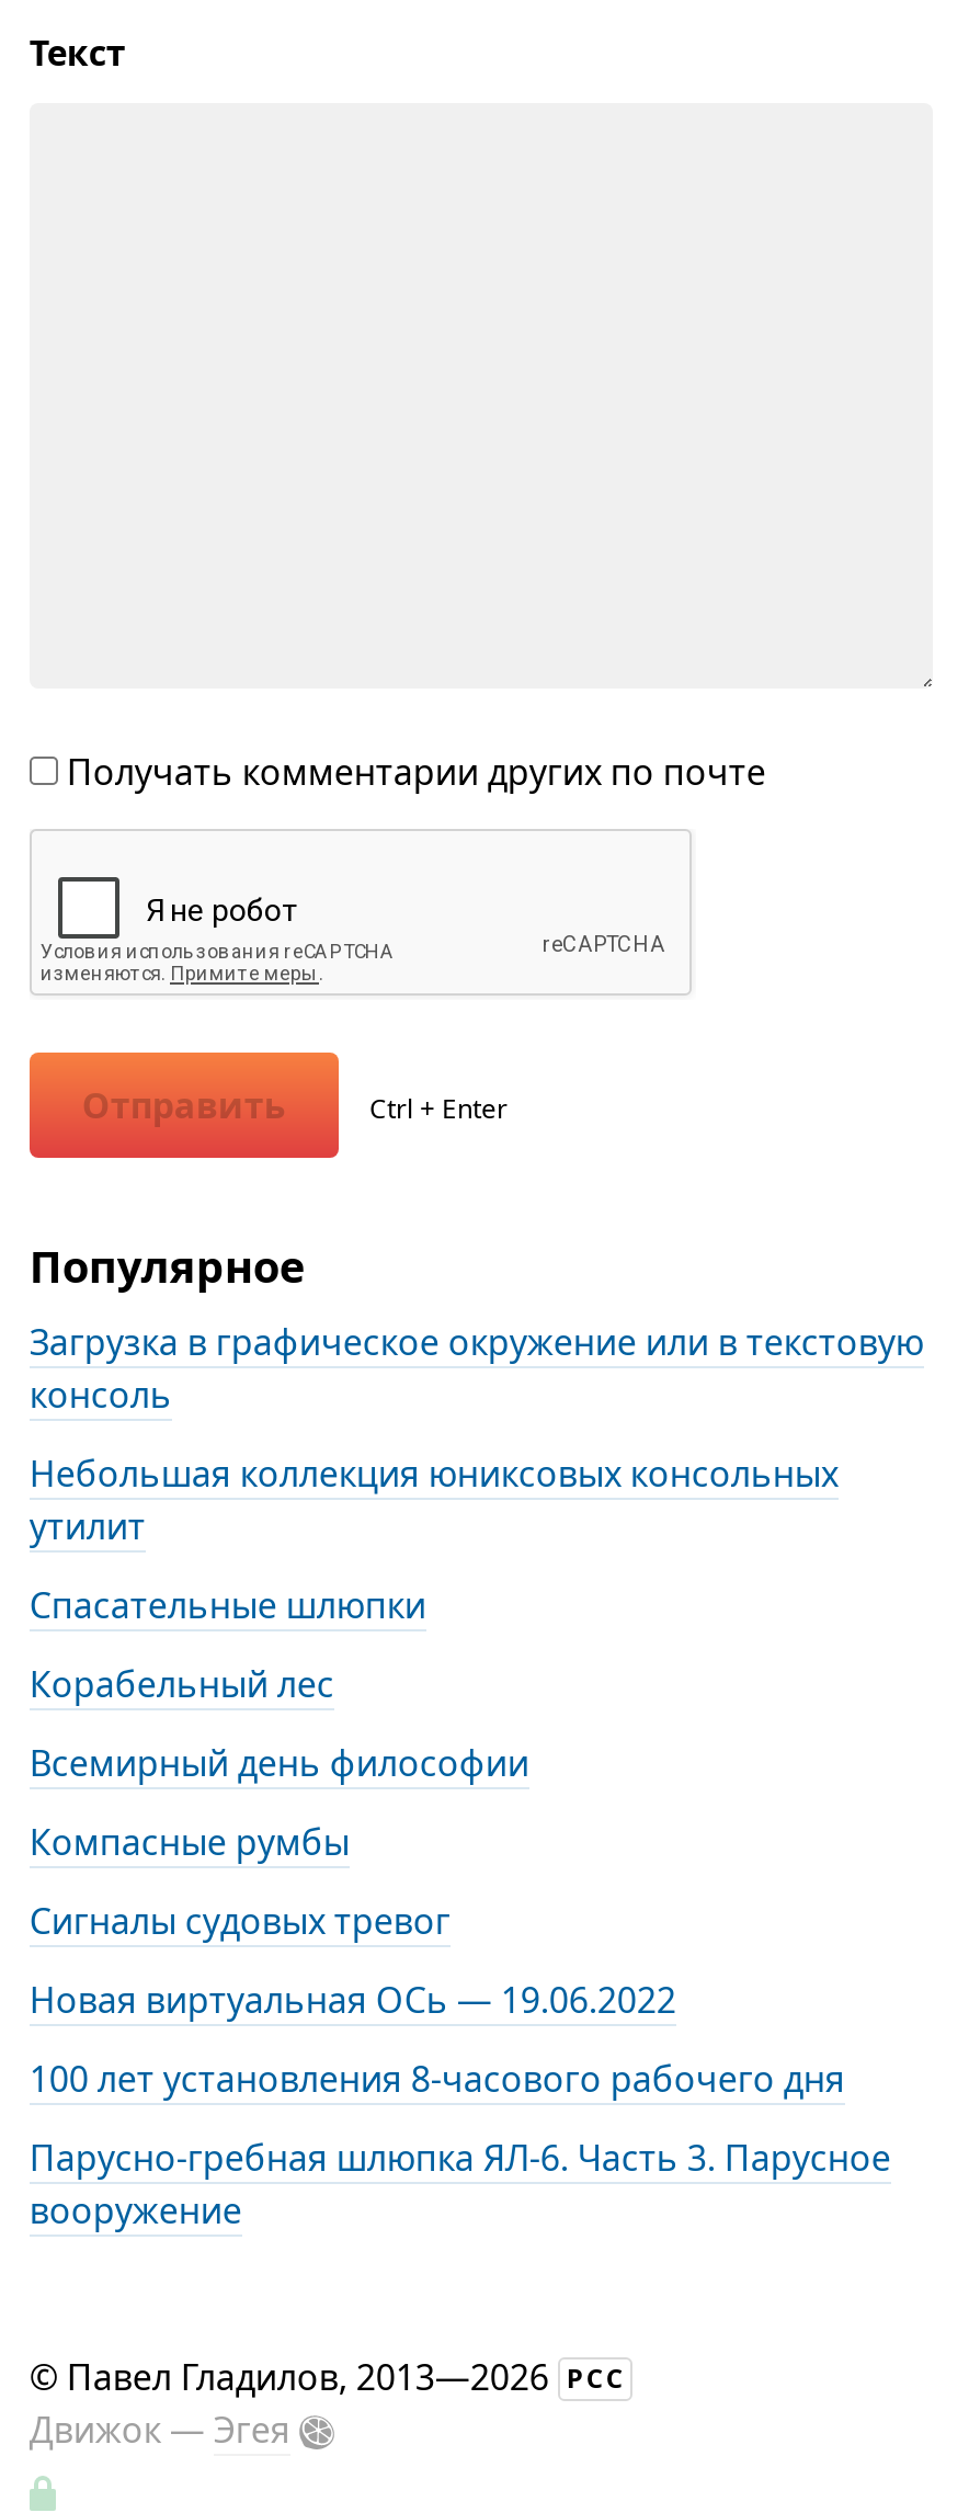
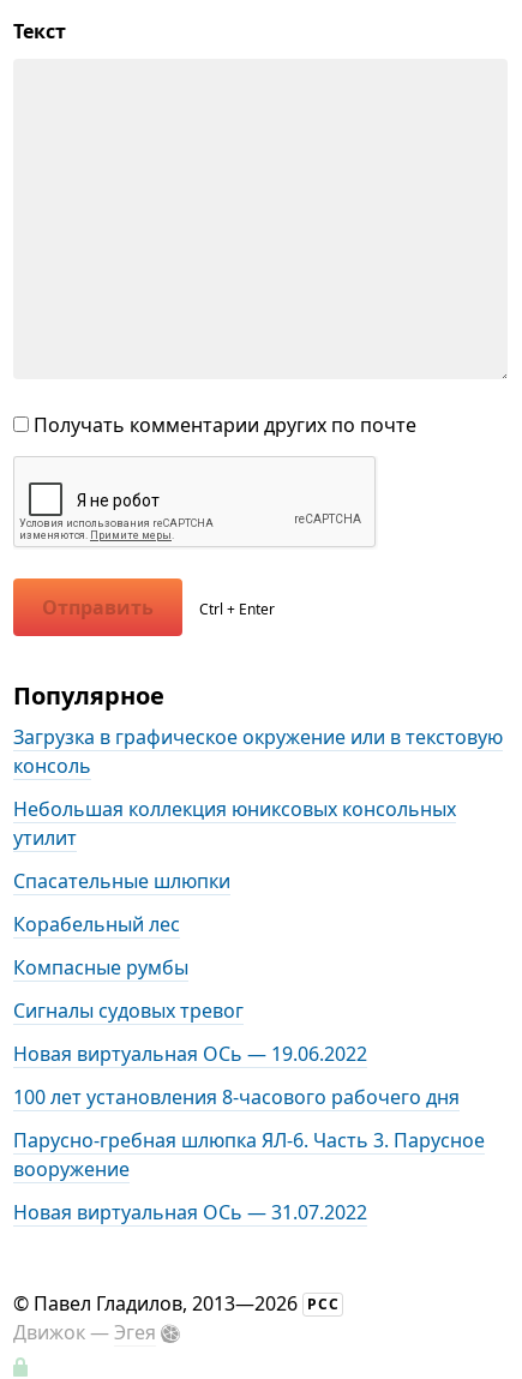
- Всемирный день философии

moved up: Компасные румбы | Сигналы судовых тревог | Новая виртуальная ОСь — 19.06.2022 | 100 лет установления 8-часового рабочего дня | Парусно-гребная шлюпка ЯЛ-6. Часть 3. Парусное | вооружение

+ Новая виртуальная ОСь — 31.07.2022
